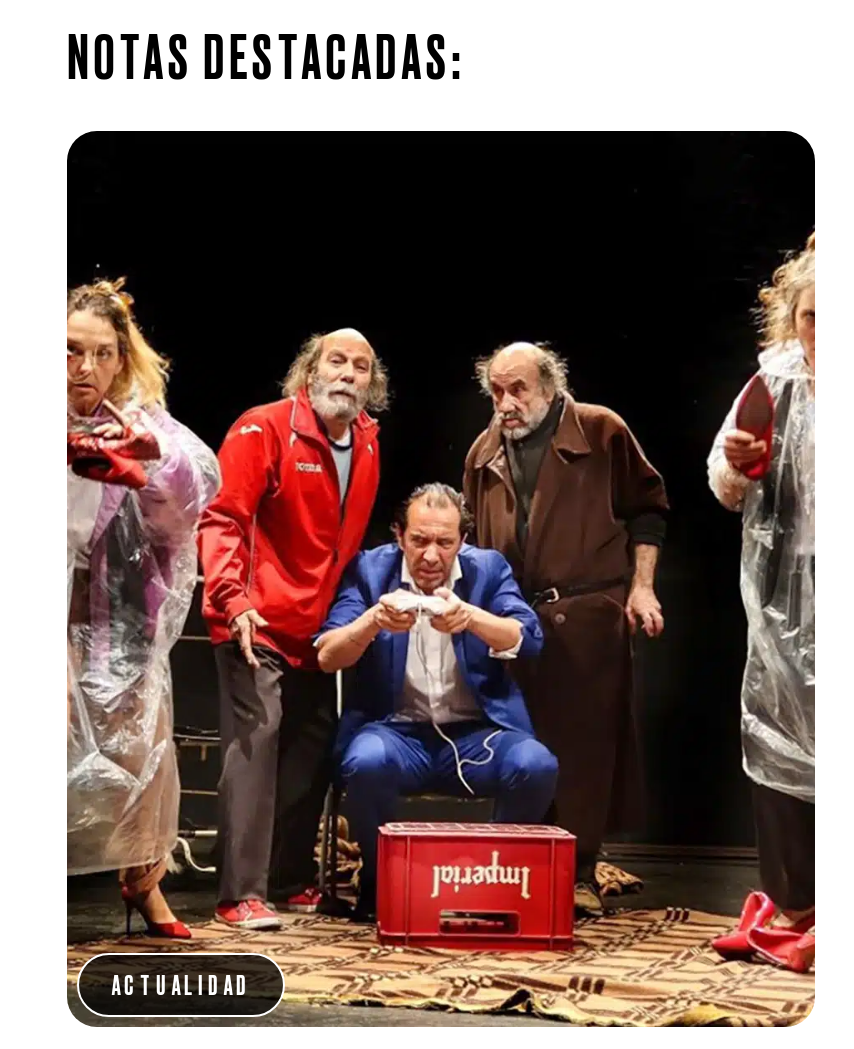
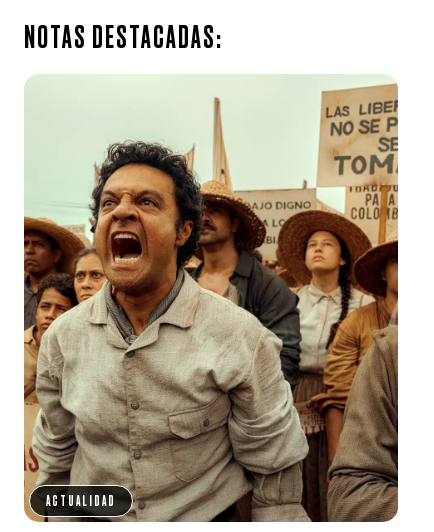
- [image]
+ [image]
